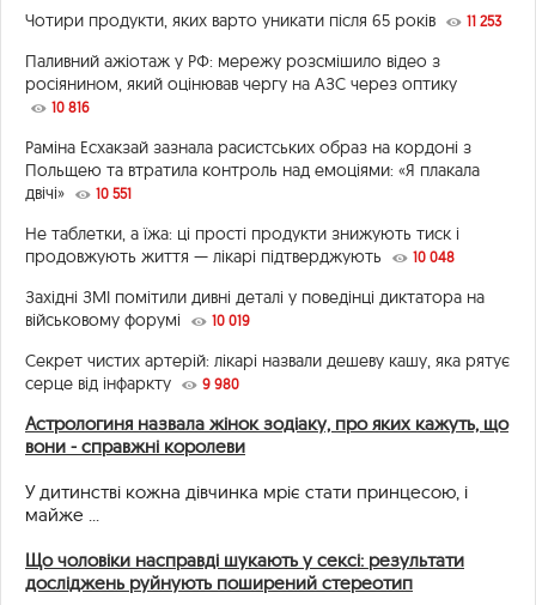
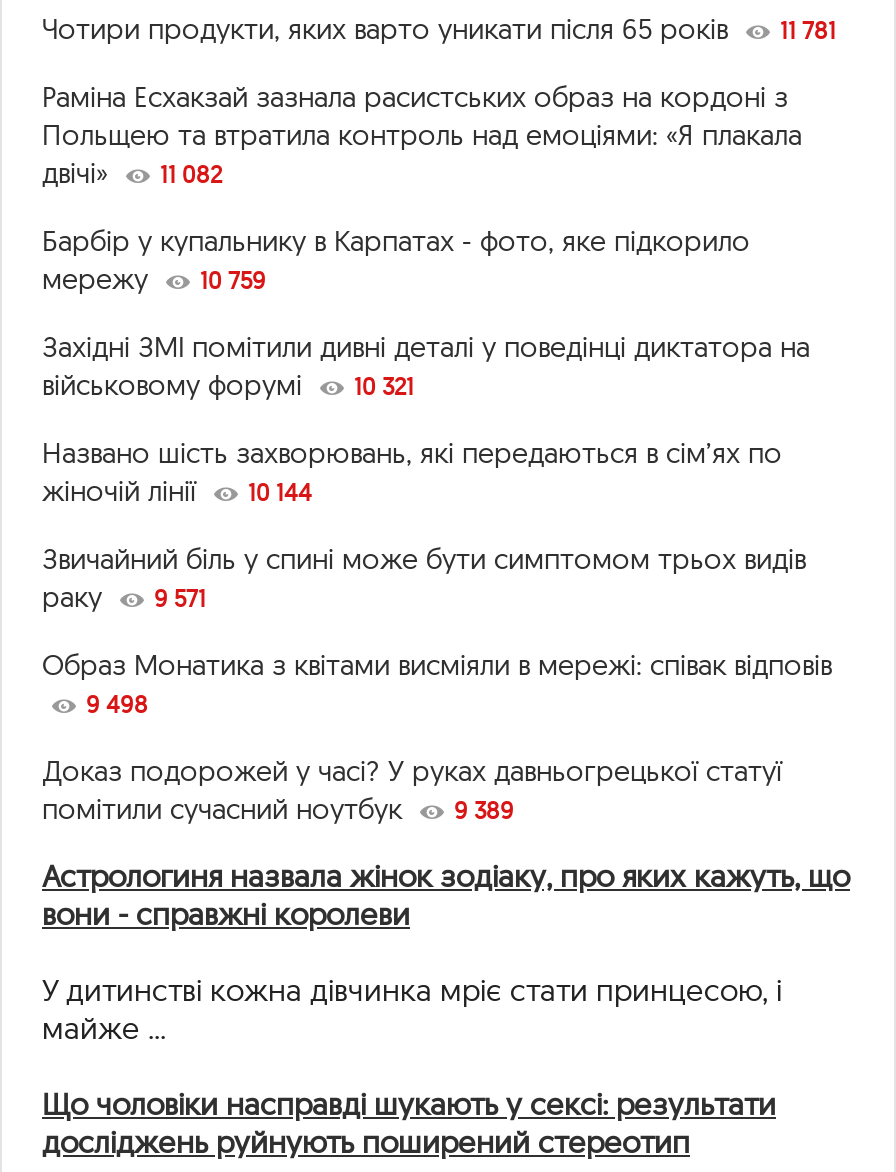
- 11 253
- Паливний ажіотаж у РФ: мережу розсмішило відео з
- росіянином, який оцінював чергу на АЗС через оптику
- 10 816
+ 11 781

moved up: Раміна Есхакзай зазнала расистських образ на кордоні з | Польщею та втратила контроль над емоціями: «Я плакала | двічі»

- двічі» 10 551
+ двічі» 11 082

- Не таблетки, а їжа: ці прості продукти знижують тиск і
- продовжують життя — лікарі підтверджують
- 10 048
+ Барбір у купальнику в Карпатах - фото, яке підкорило
+ мережу
+ 10 759

moved up: Західні ЗМІ помітили дивні деталі у поведінці диктатора на | військовому форумі

- 10 019
- Секрет чистих артерій: лікарі назвали дешеву кашу, яка рятує
- серце від інфаркту
- 9 980
+ 10 321
+ Названо шість захворювань, які передаються в сім’ях по
+ жіночій лінії
+ 10 144
+ Звичайний біль у спині може бути симптомом трьох видів
+ раку
+ 9 571
+ Образ Монатика з квітами висміяли в мережі: співак відповів
+ 9 498
+ Доказ подорожей у часі? У руках давньогрецької статуї
+ помітили сучасний ноутбук
+ 9 389
